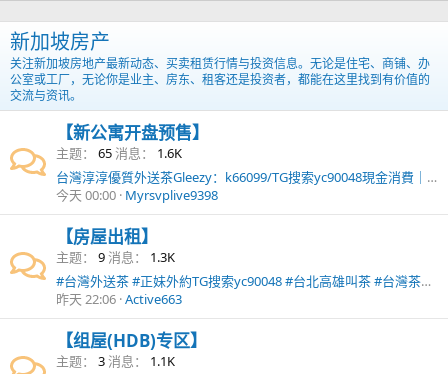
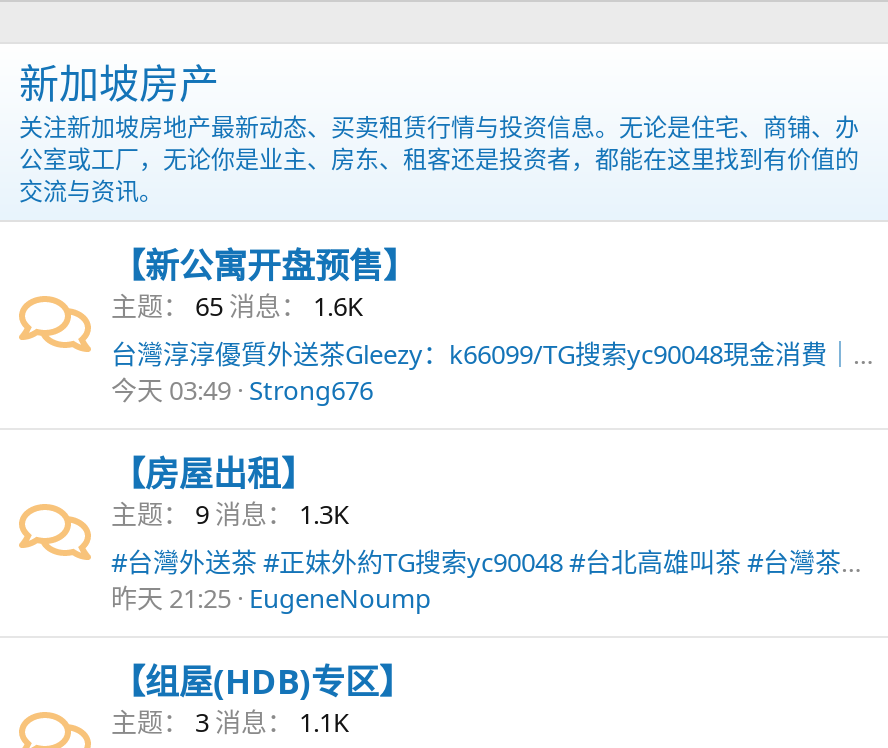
- 今天 00:00 Myrsvplive9398
+ 今天 03:49 Strong676

- 昨天 22:06 Active663
+ 昨天 21:25 EugeneNoump
